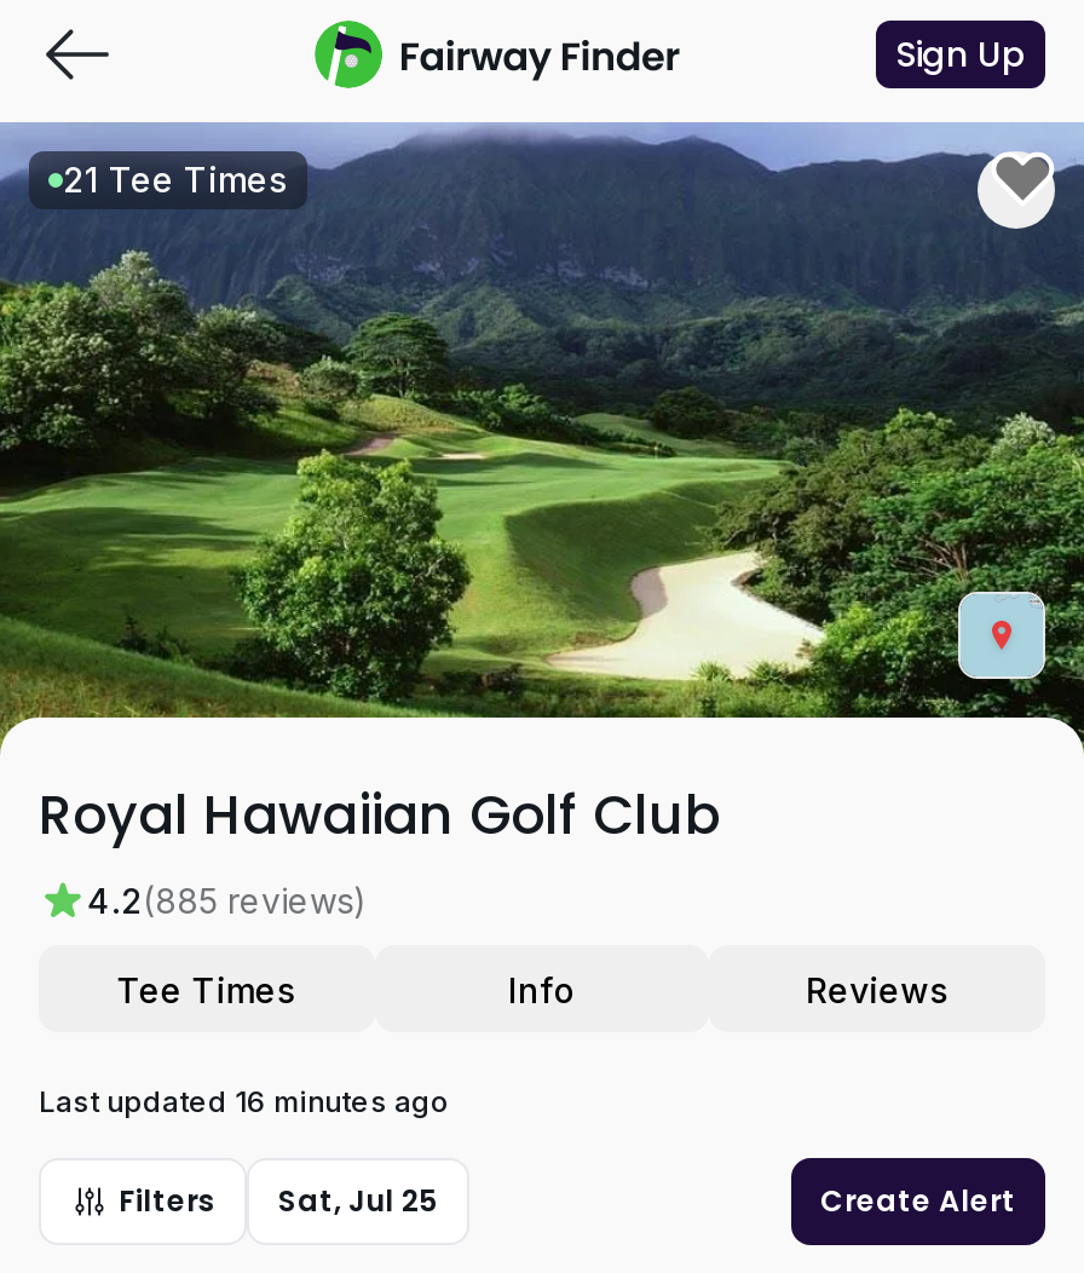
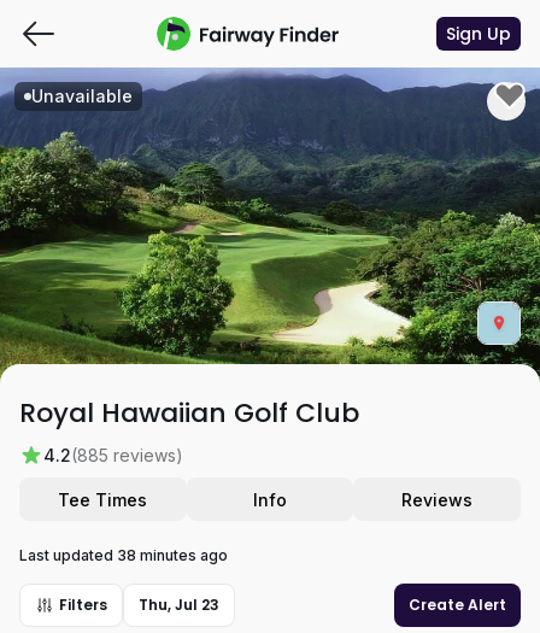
- 21 Tee Times
+ Unavailable

- Last updated 16 minutes ago
+ Last updated 38 minutes ago

- Filters Sat, Jul 25
+ Filters Thu, Jul 23
